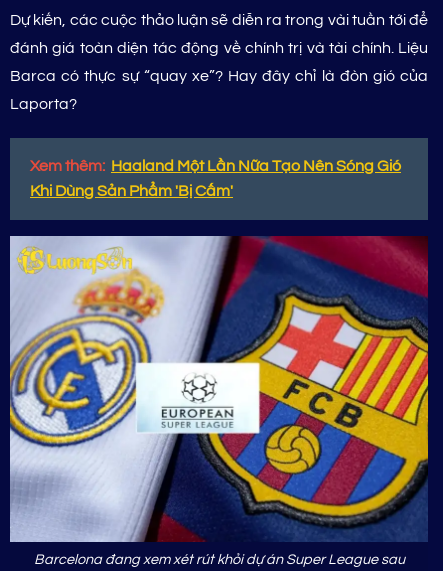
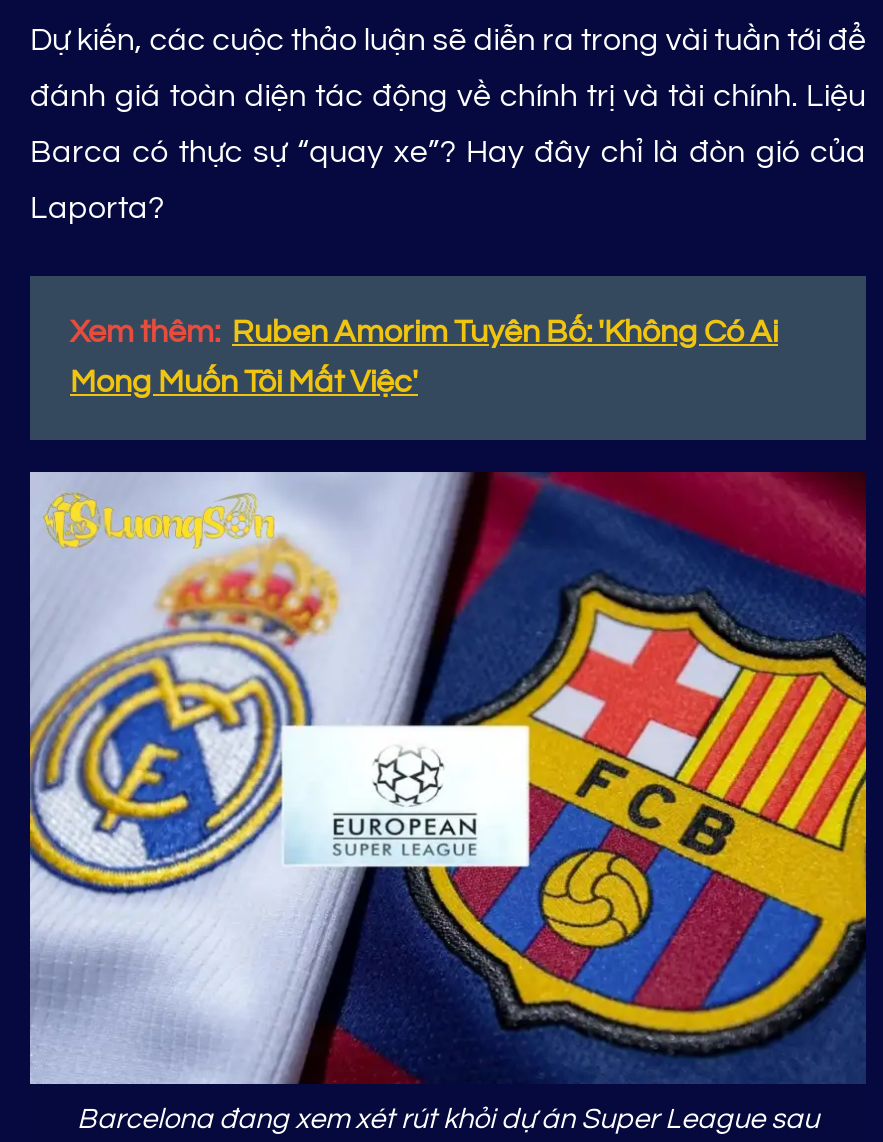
- Xem thêm: Haaland Một Lần Nữa Tạo Nên Sóng Gió
+ Xem thêm: Ruben Amorim Tuyên Bố: 'Không Có Ai

- Khi Dùng Sản Phẩm 'Bị Cấm'
+ Mong Muốn Tôi Mất Việc'
